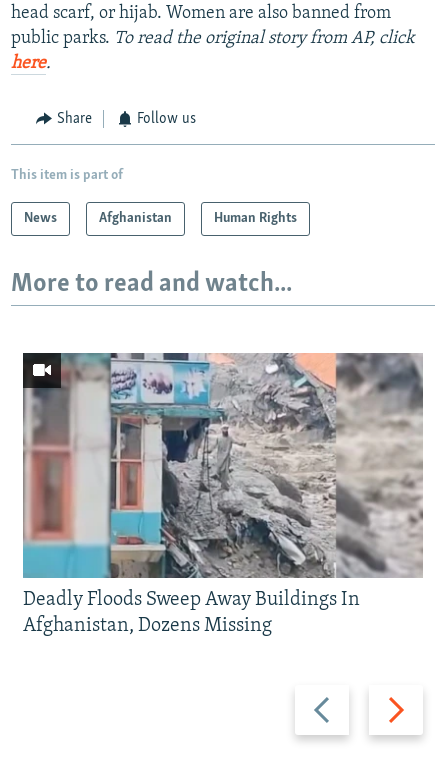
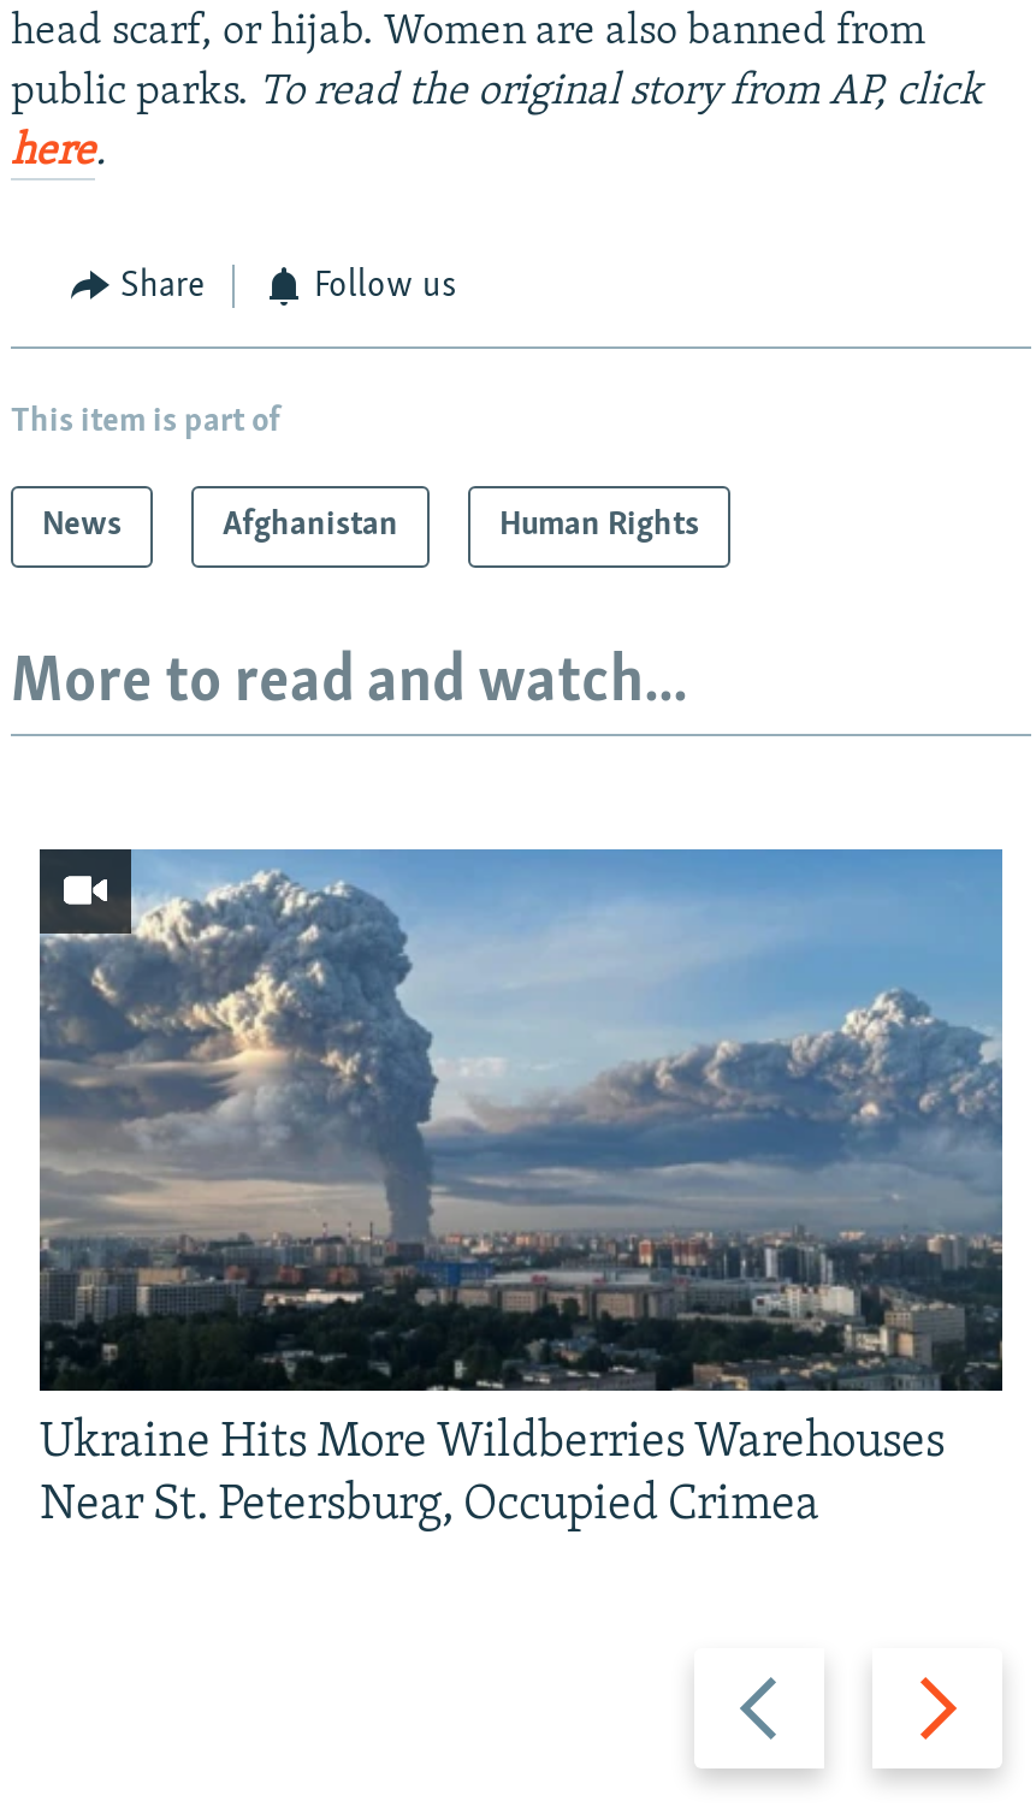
- [image]
- Deadly Floods Sweep Away Buildings In
- Afghanistan, Dozens Missing
+ [image]
+ Ukraine Hits More Wildberries Warehouses
+ Near St. Petersburg, Occupied Crimea
